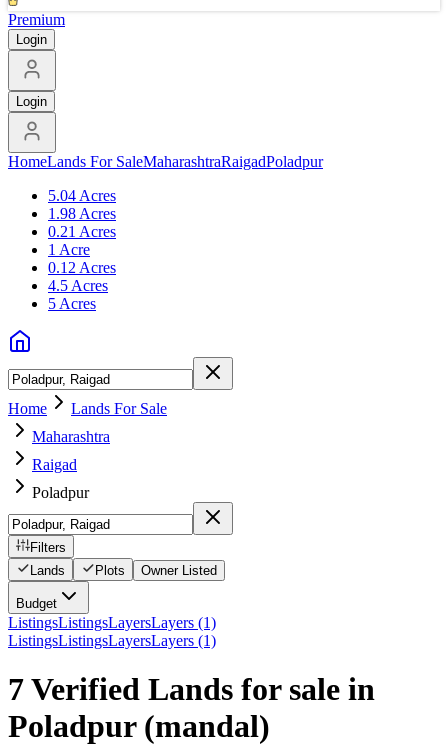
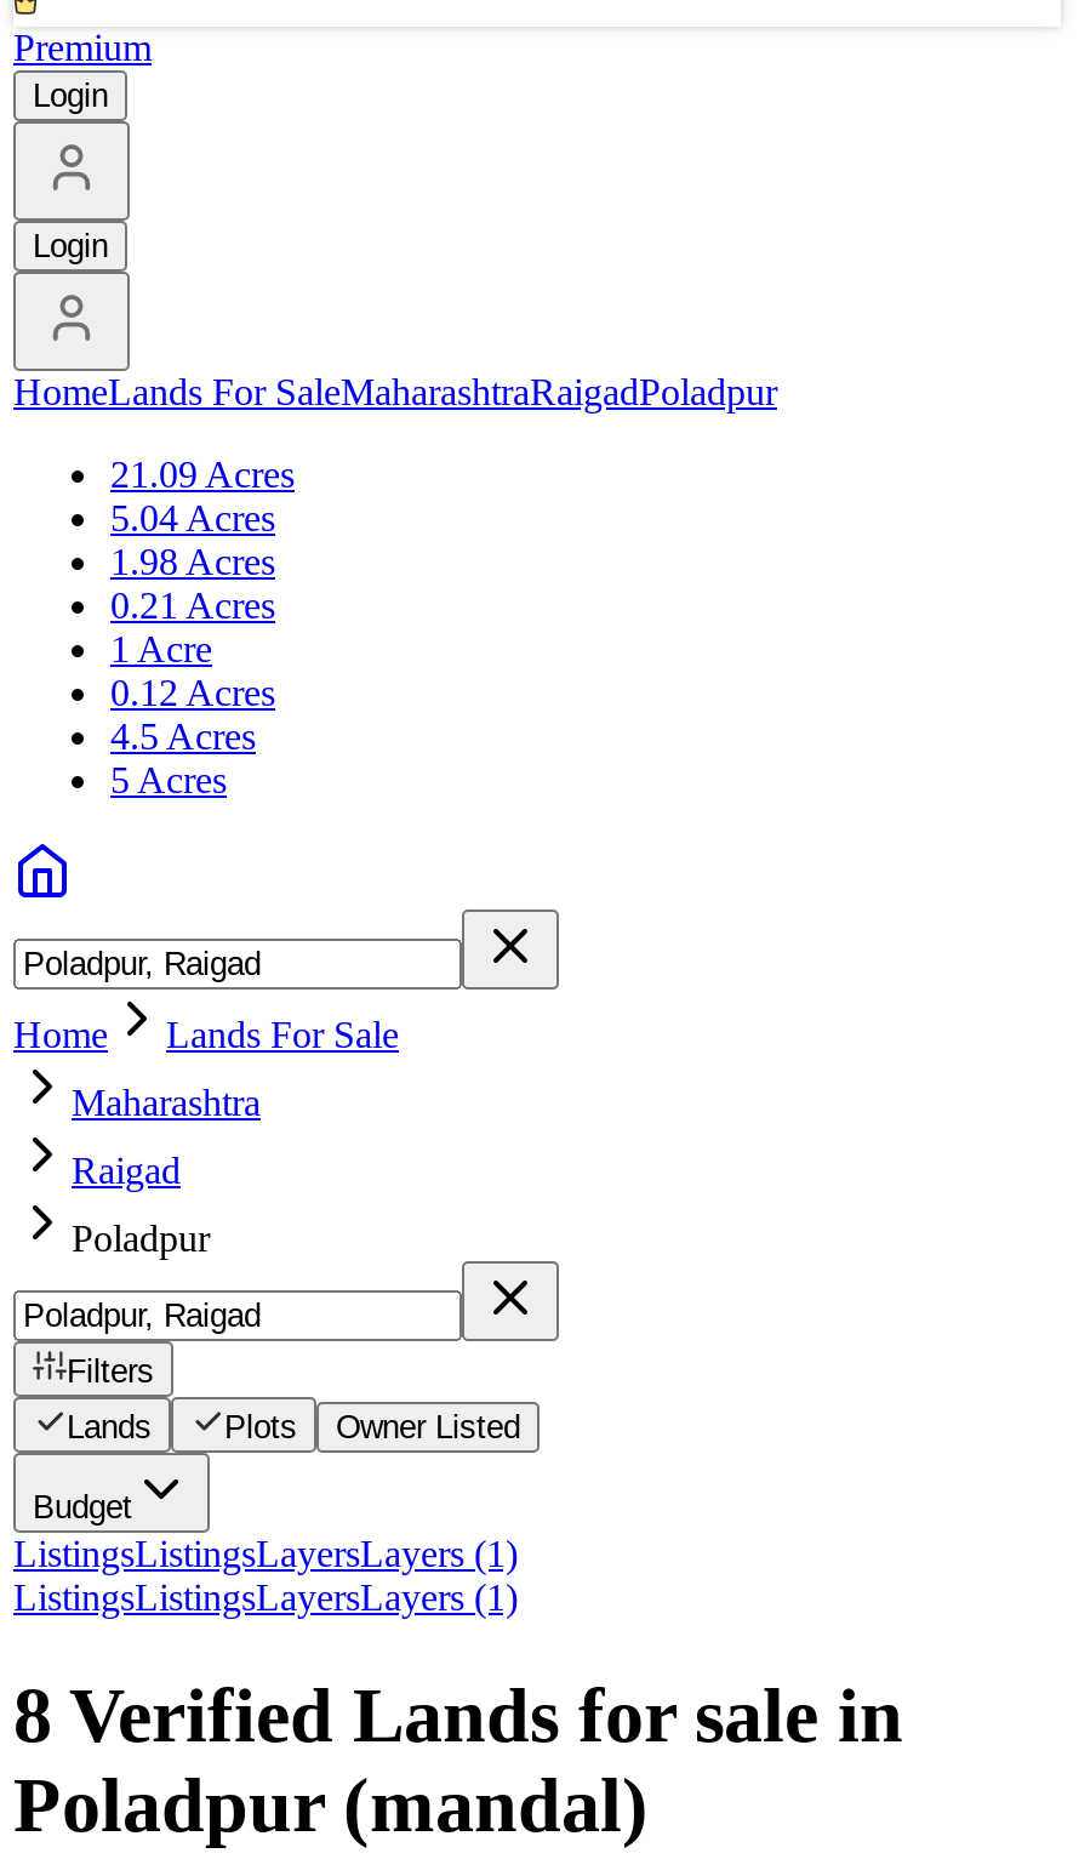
+ 21.09 Acres

- 7 Verified Lands for sale in
+ 8 Verified Lands for sale in
